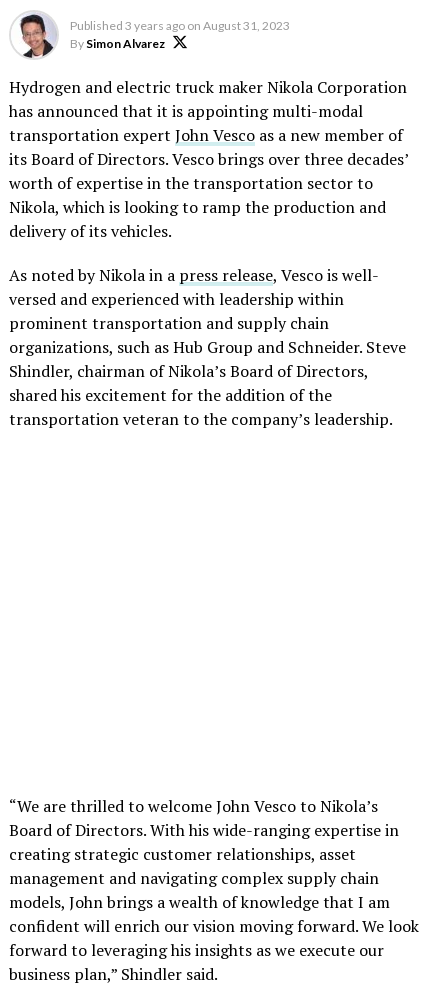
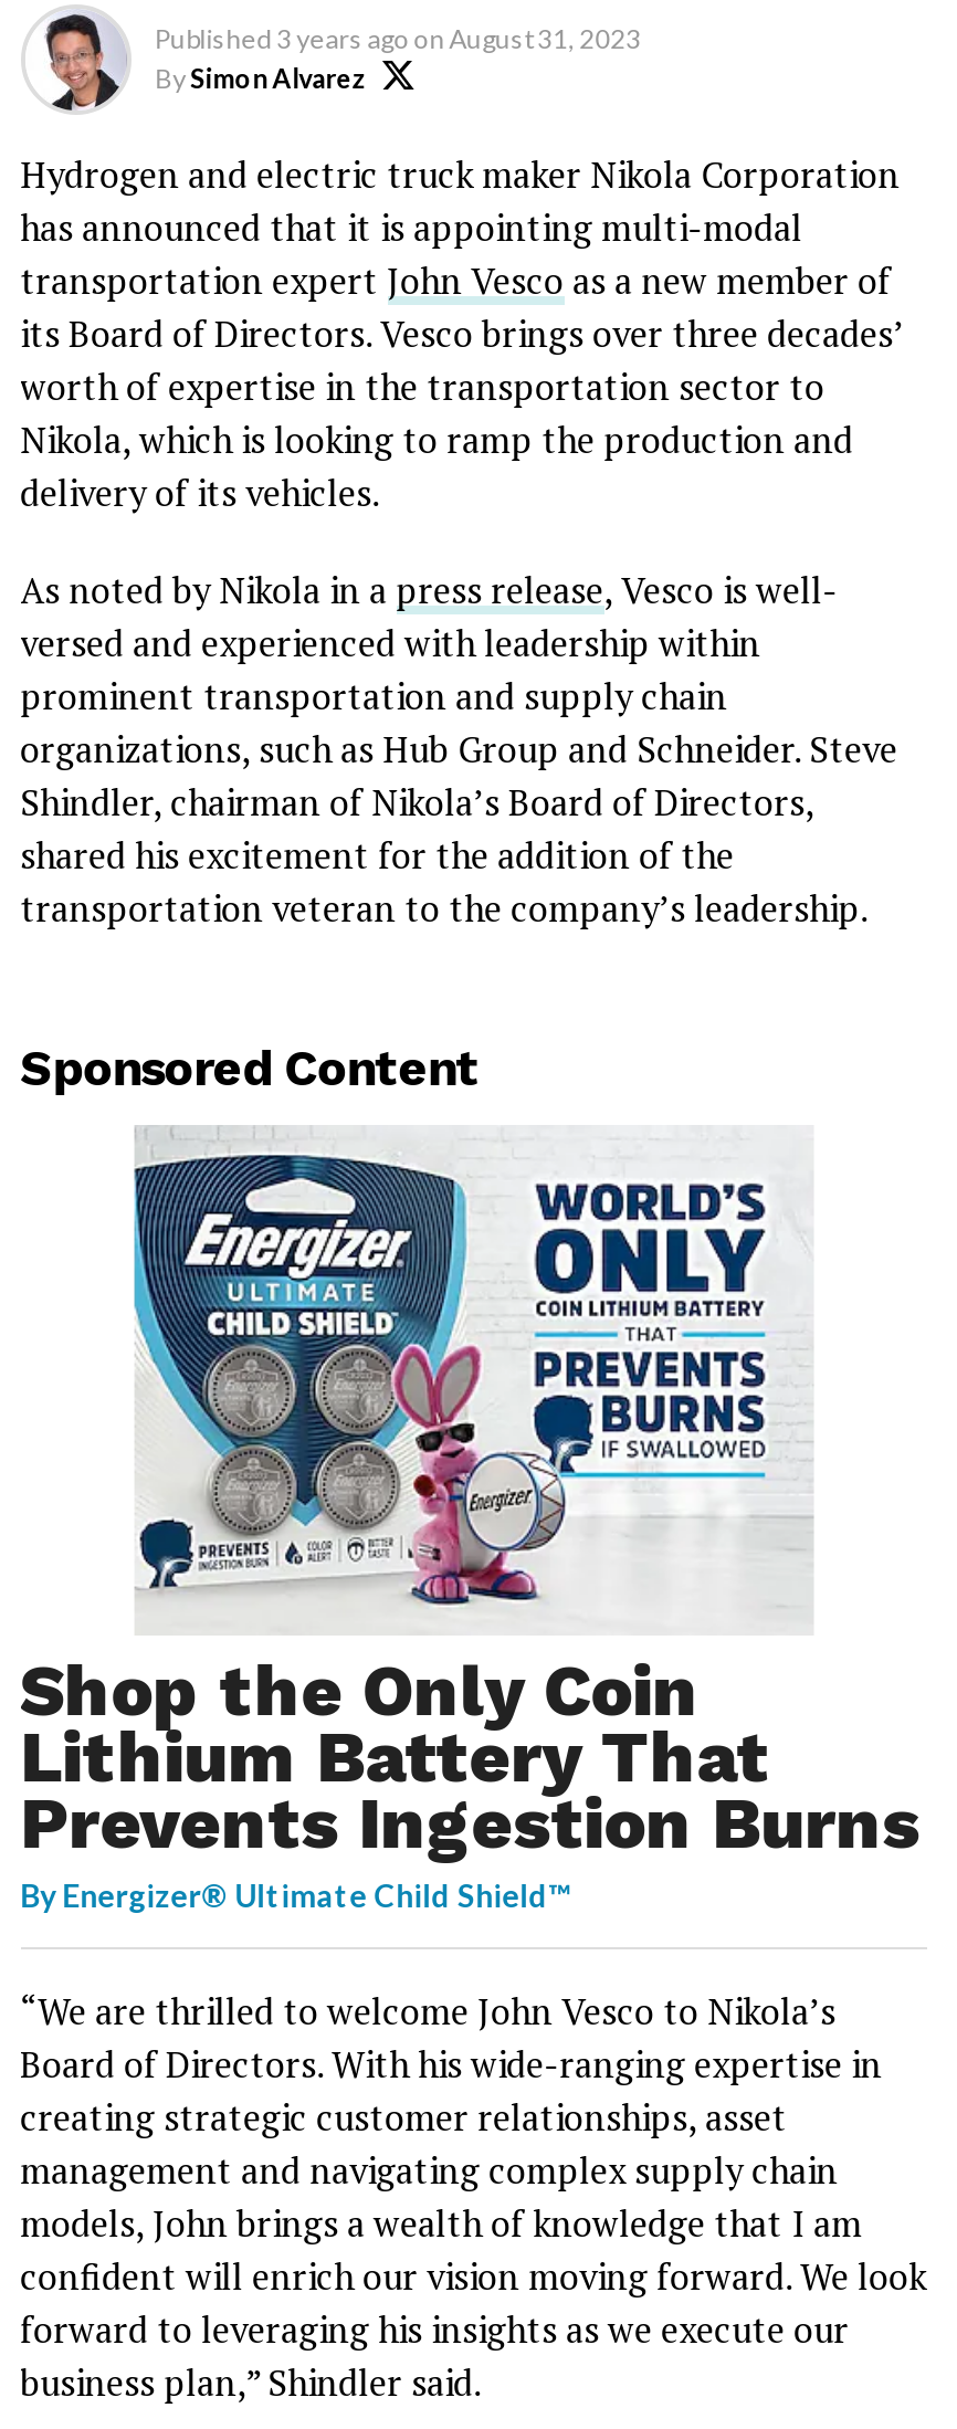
+ Sponsored Content

+ [image]
+ Shop the Only Coin
+ Lithium Battery That
+ Prevents Ingestion Burns
+ By Energizer® Ultimate Child Shield™
